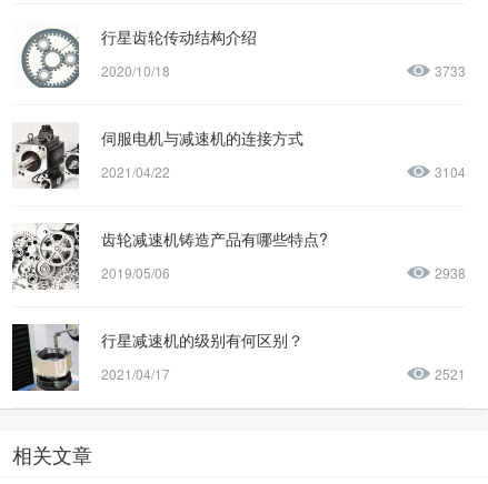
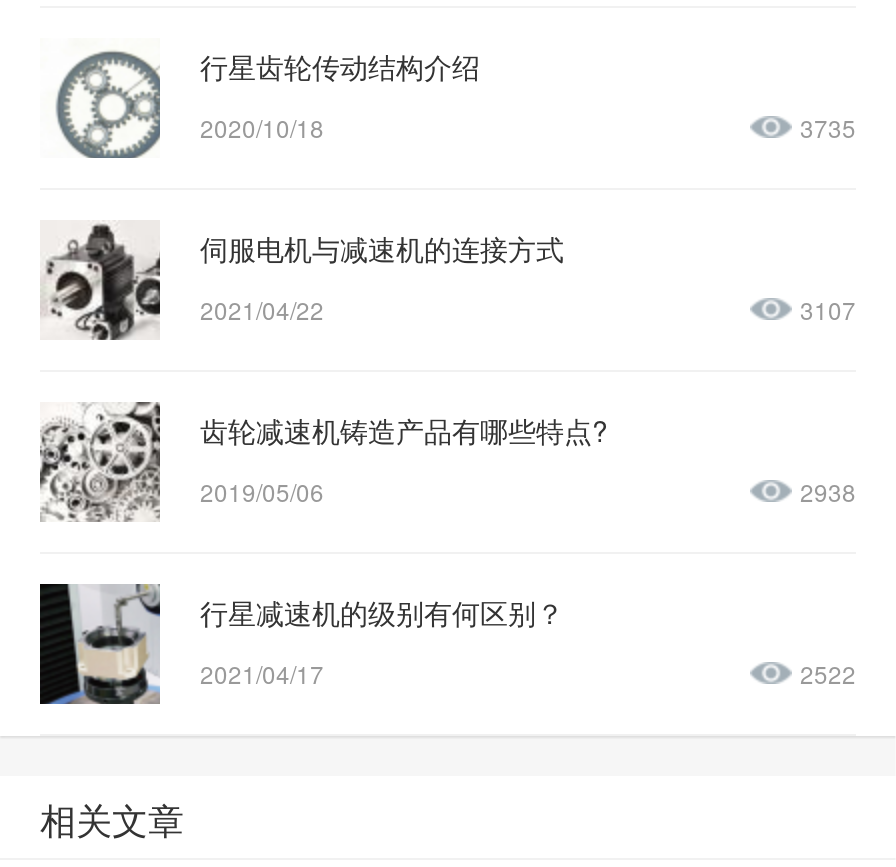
- 3733
+ 3735

- 3104
+ 3107

- 2521
+ 2522
